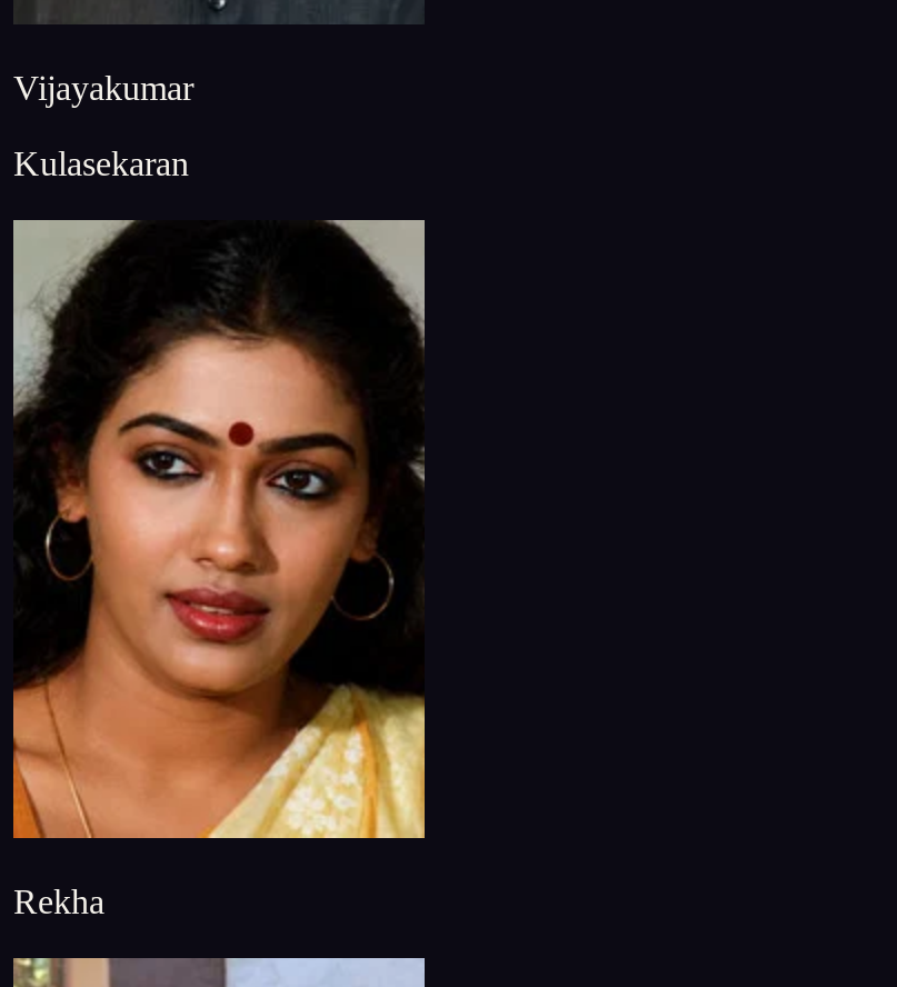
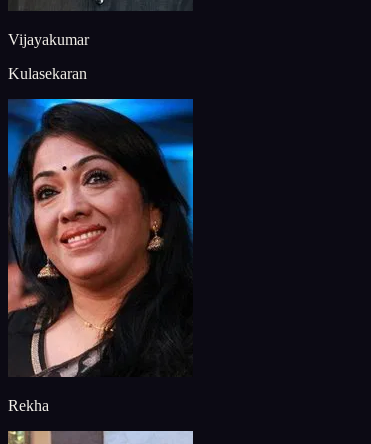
- [image]
+ [image]
